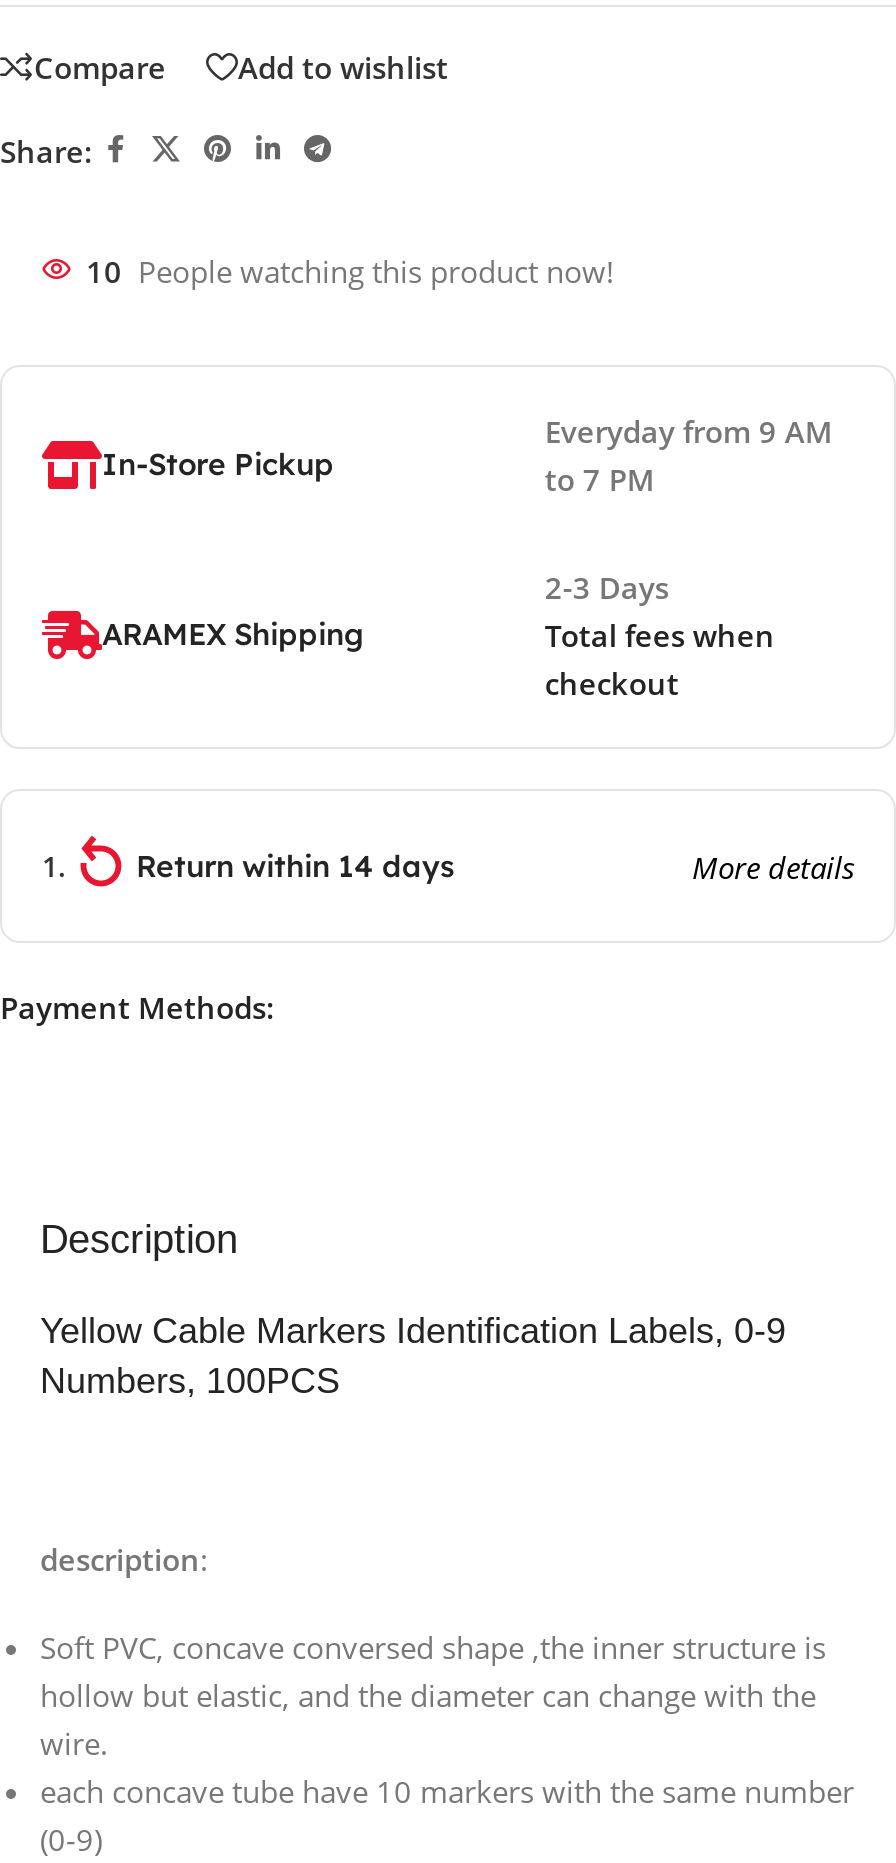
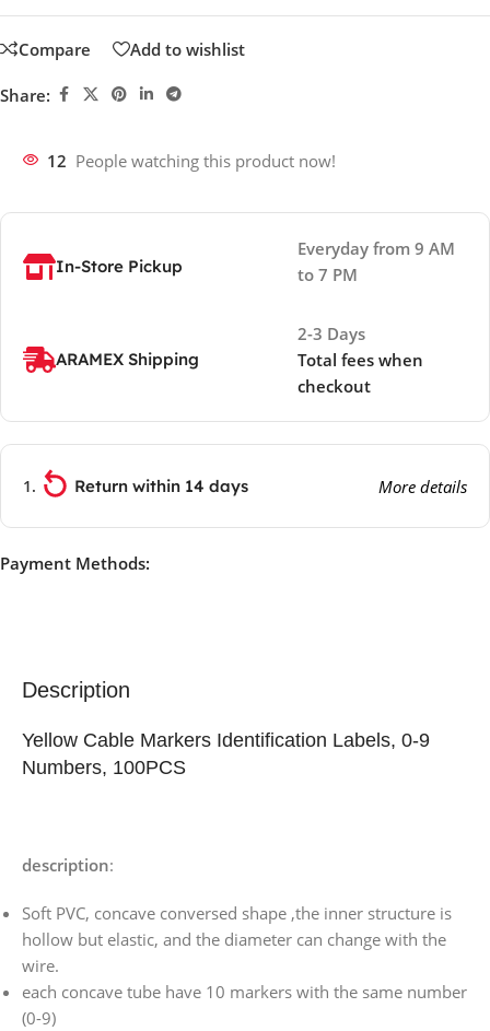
- 10 People watching this product now!
+ 12 People watching this product now!
